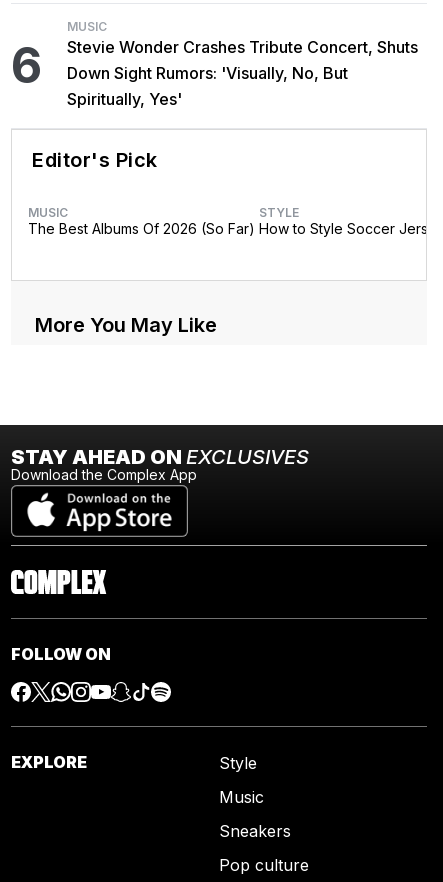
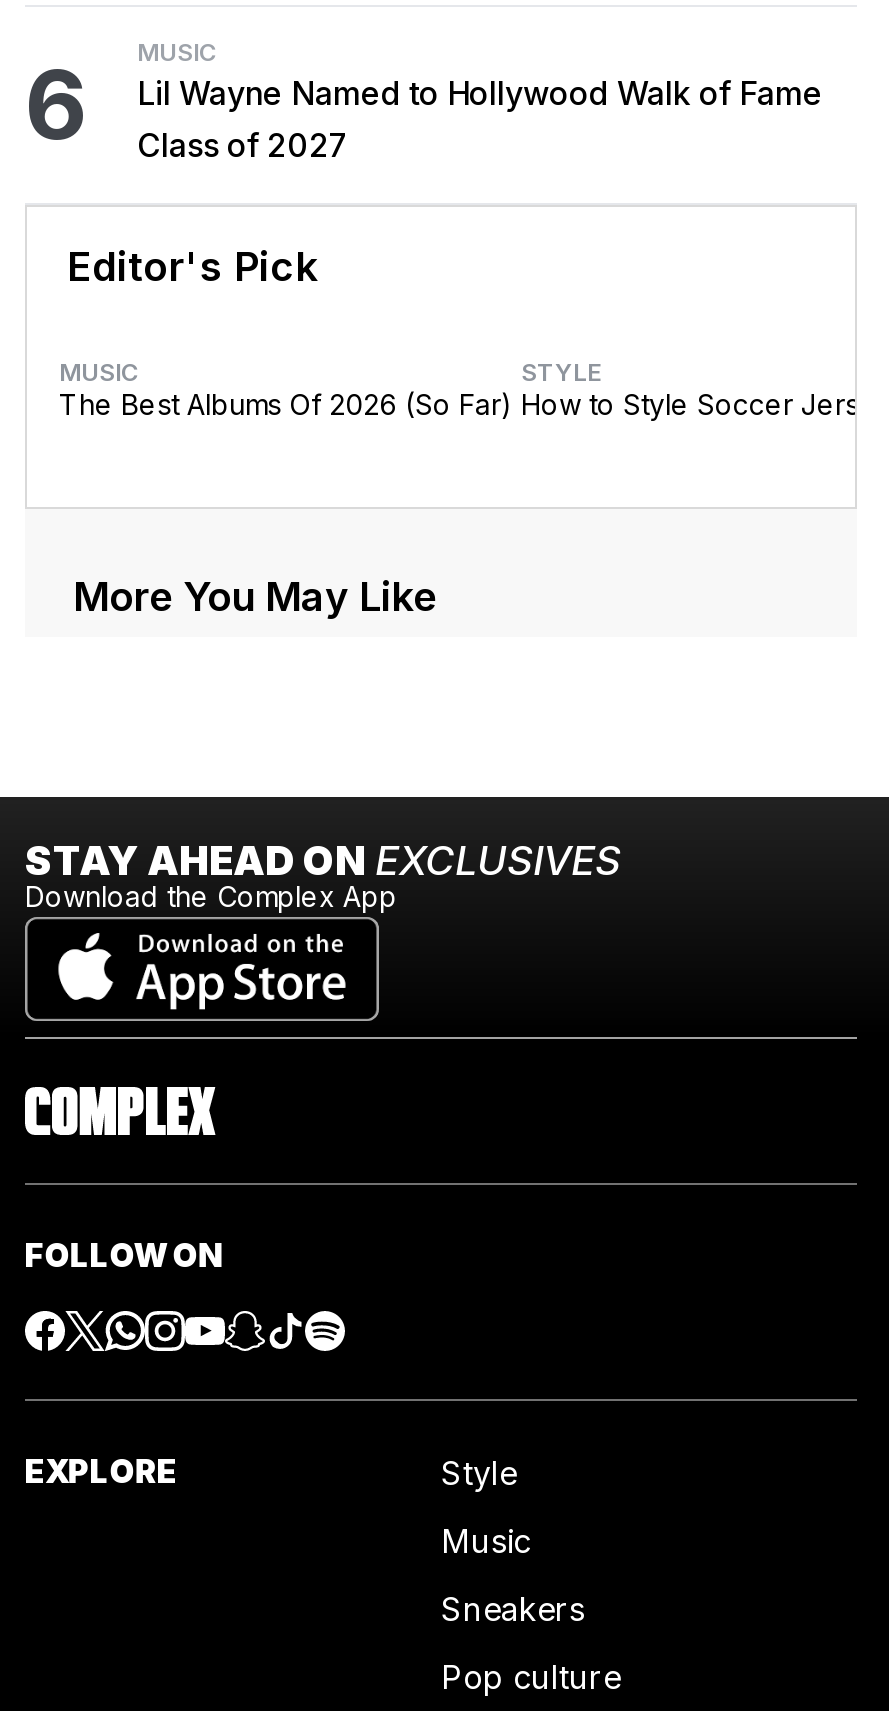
- Stevie Wonder Crashes Tribute Concert, Shuts
- Down Sight Rumors: 'Visually, No, But
- Spiritually, Yes'
+ Lil Wayne Named to Hollywood Walk of Fame
+ Class of 2027
